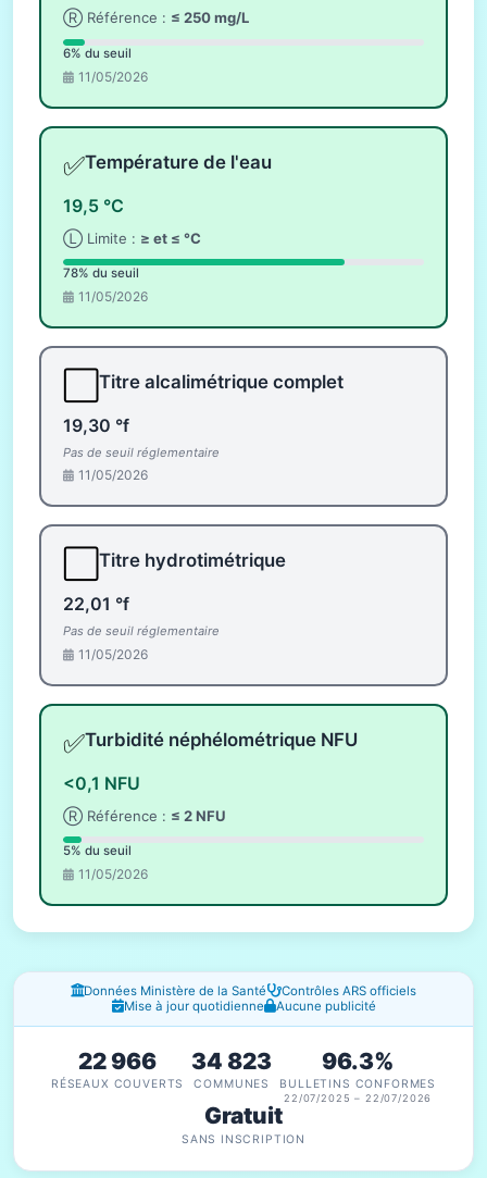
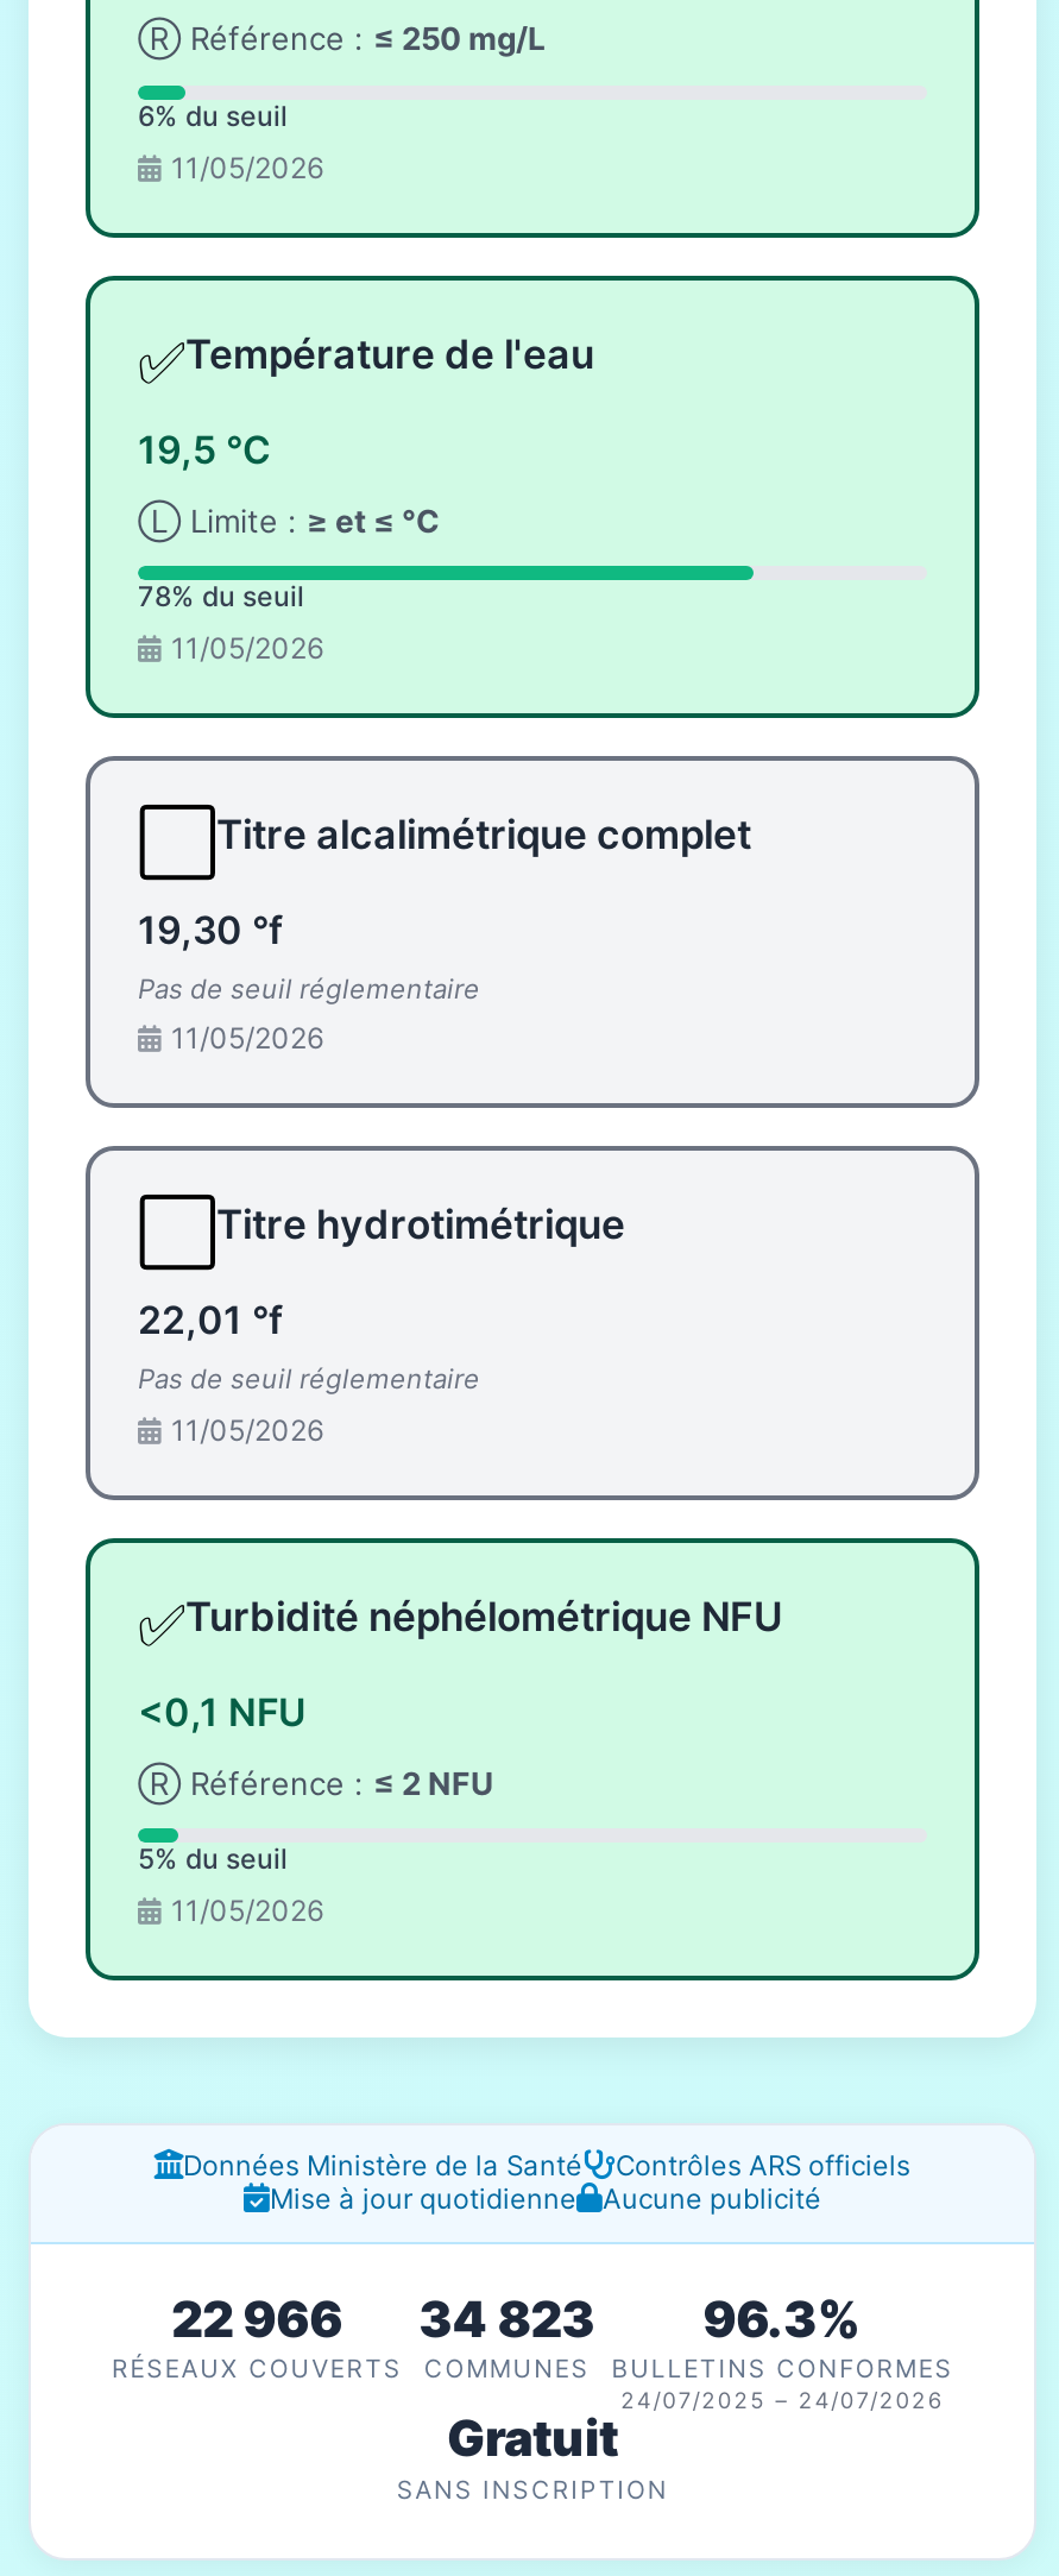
- 22/07/2025 – 22/07/2026
+ 24/07/2025 – 24/07/2026
